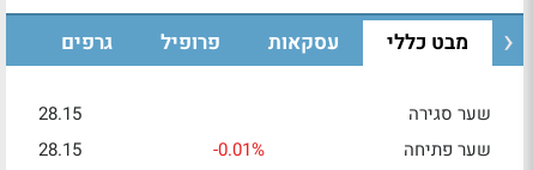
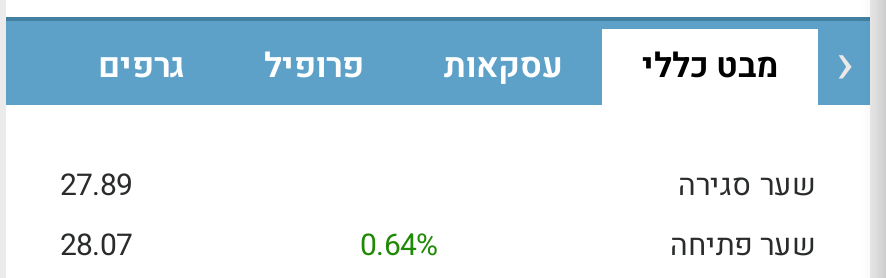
- 28.15
+ 27.89

- 28.15
+ 28.07

- -0.01%
+ 0.64%
